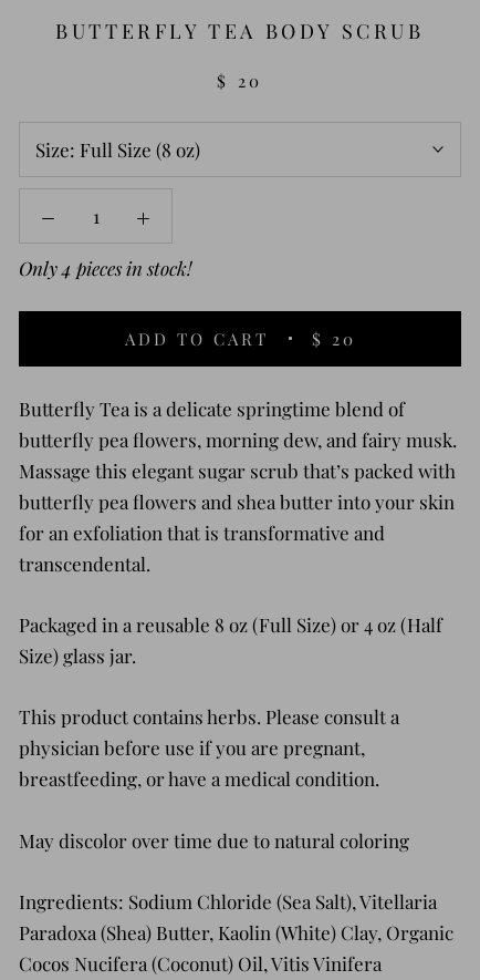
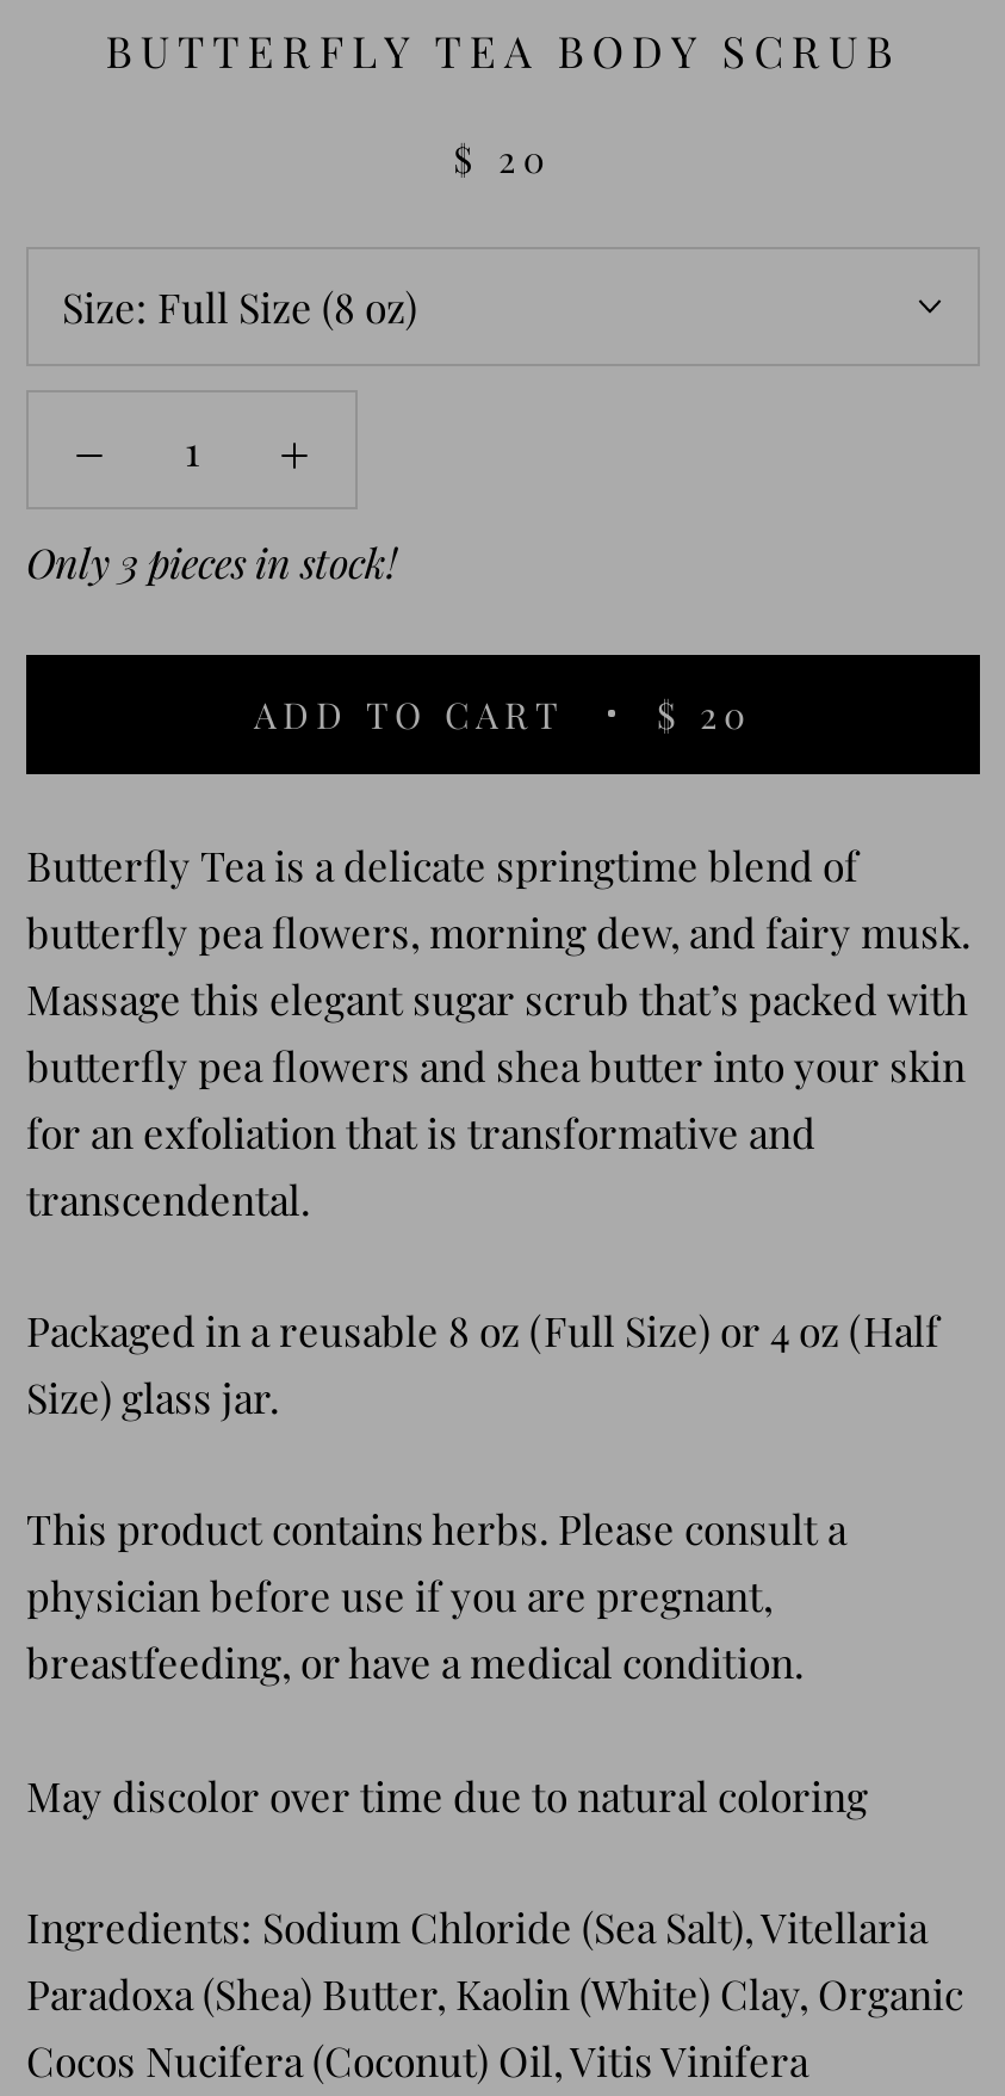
- Only 4 pieces in stock!
+ Only 3 pieces in stock!
